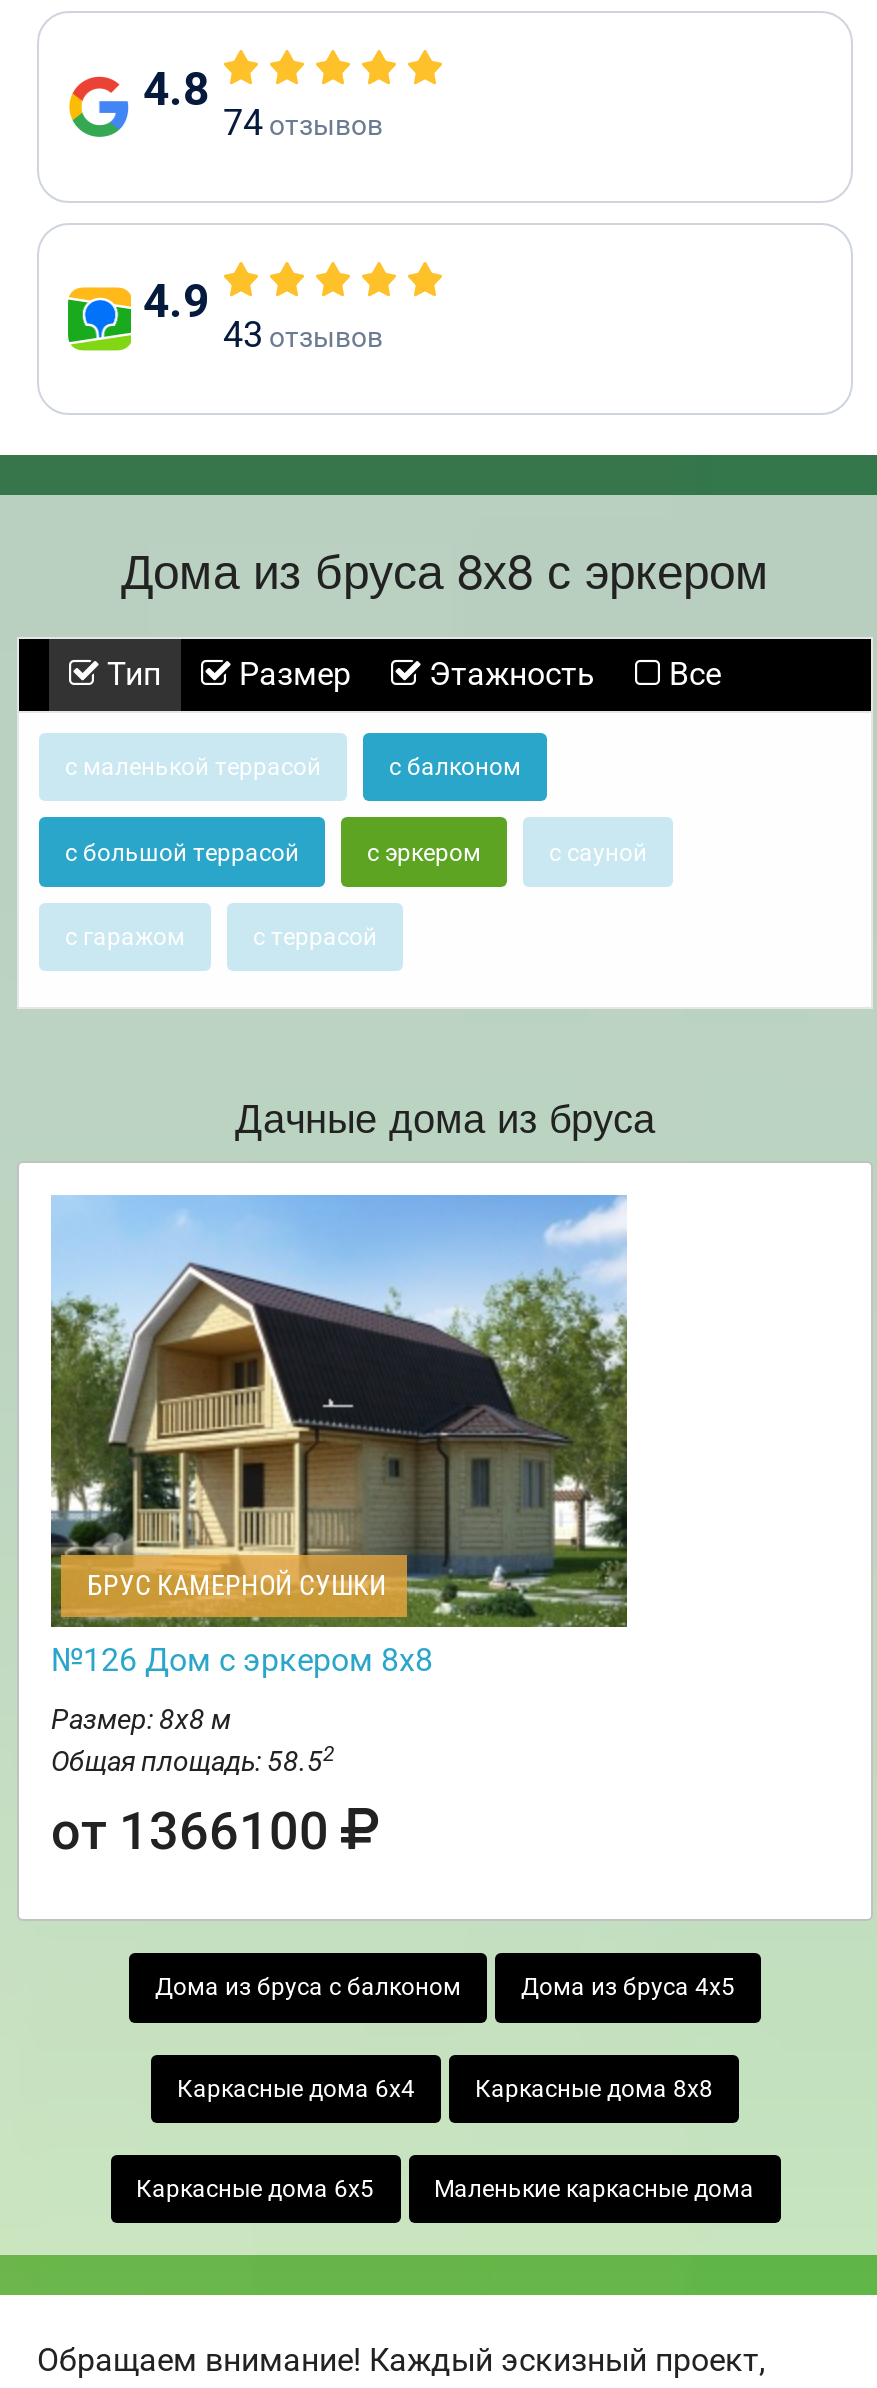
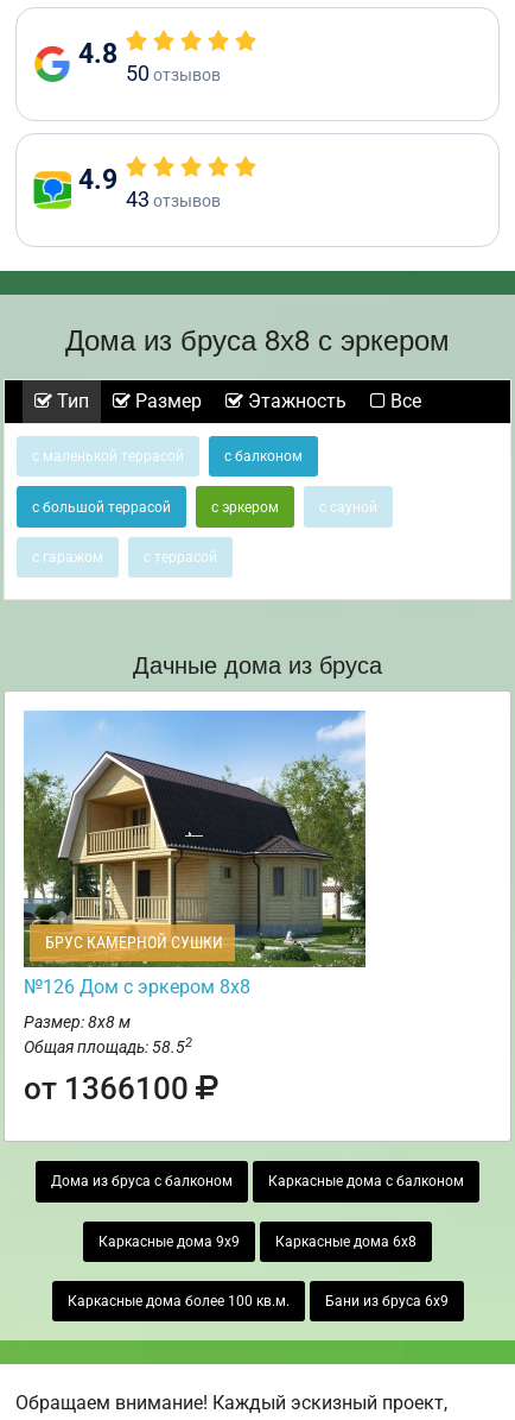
- 74отзывов
+ 50отзывов

- Дома из бруса 4х5
+ Каркасные дома с балконом

- Каркасные дома 6х4
- Каркасные дома 8х8
+ Каркасные дома 9х9
+ Каркасные дома 6х8

- Каркасные дома 6х5
- Маленькие каркасные дома
+ Каркасные дома более 100 кв.м.
+ Бани из бруса 6х9
